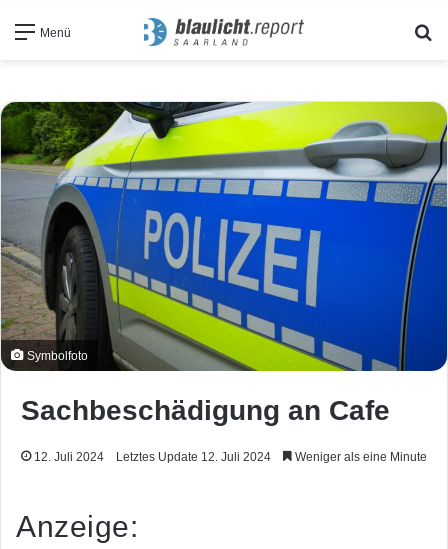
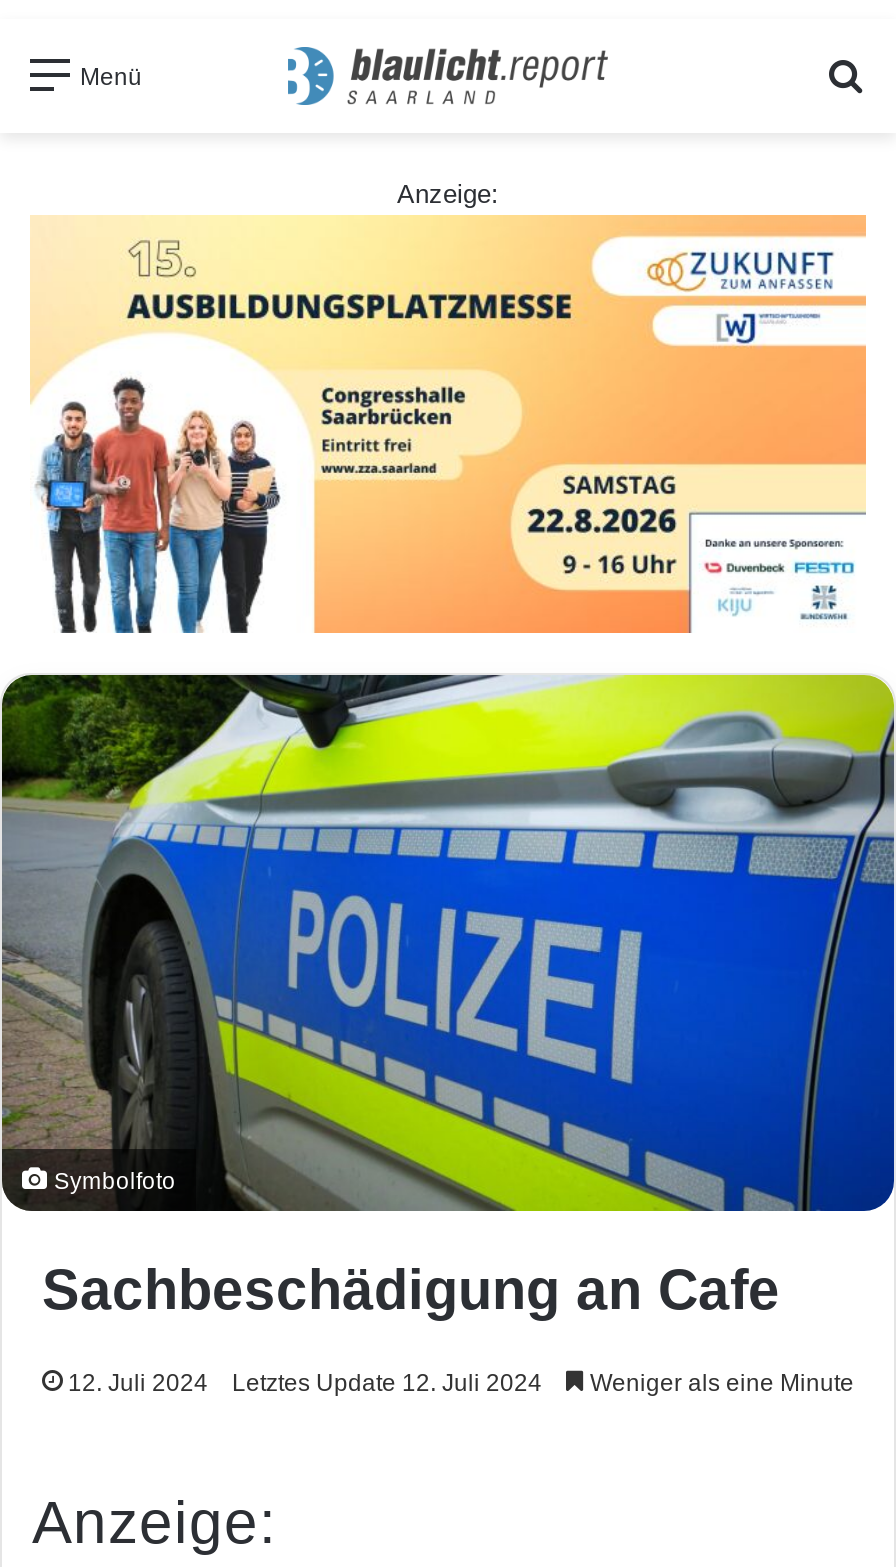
+ [image]

+ Anzeige:
